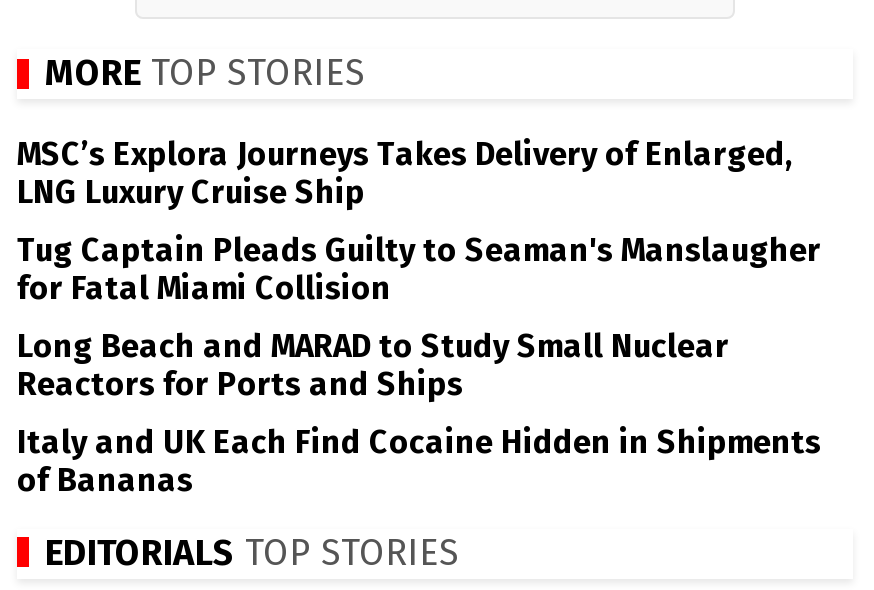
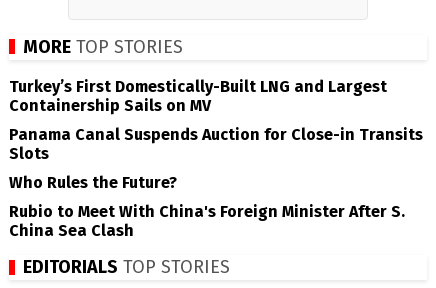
- MSC’s Explora Journeys Takes Delivery of Enlarged,
- LNG Luxury Cruise Ship
+ Turkey’s First Domestically-Built LNG and Largest
+ Containership Sails on MV

- Tug Captain Pleads Guilty to Seaman's Manslaugher
- for Fatal Miami Collision
+ Panama Canal Suspends Auction for Close-in Transits
+ Slots

- Long Beach and MARAD to Study Small Nuclear
- Reactors for Ports and Ships
+ Who Rules the Future?

- Italy and UK Each Find Cocaine Hidden in Shipments
- of Bananas
+ Rubio to Meet With China's Foreign Minister After S.
+ China Sea Clash
